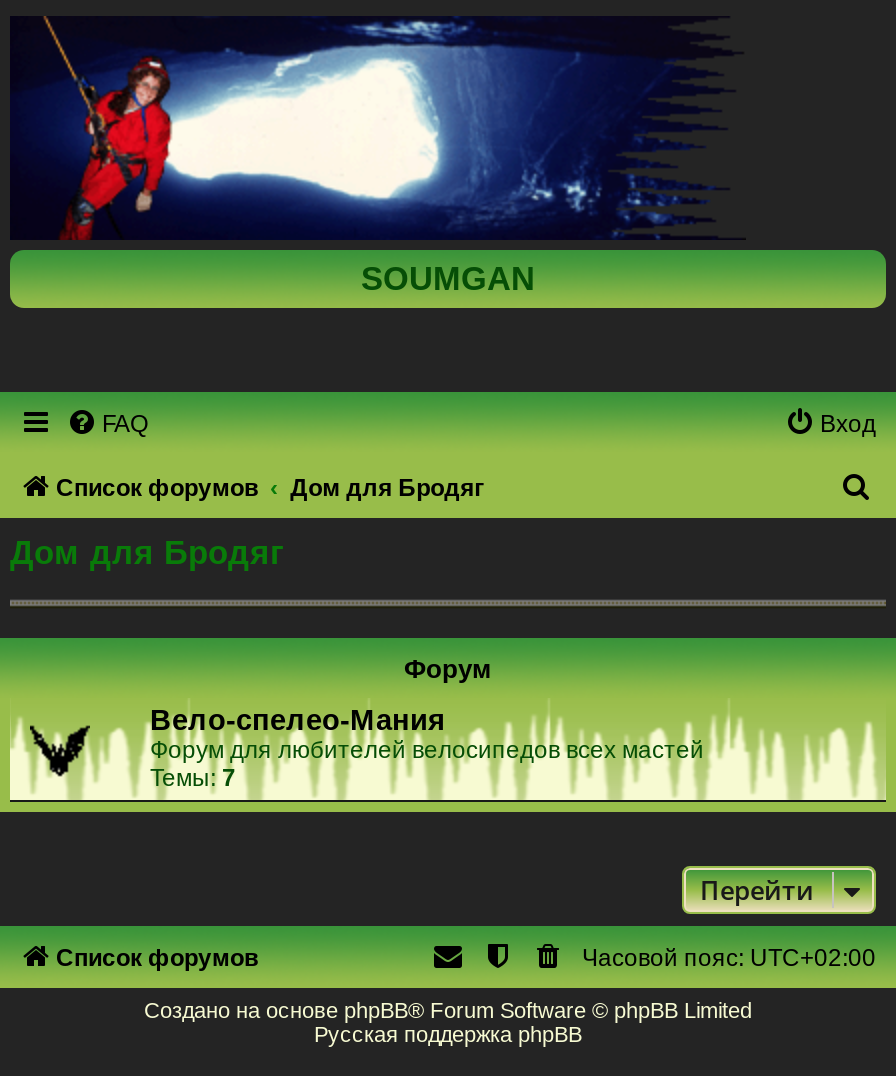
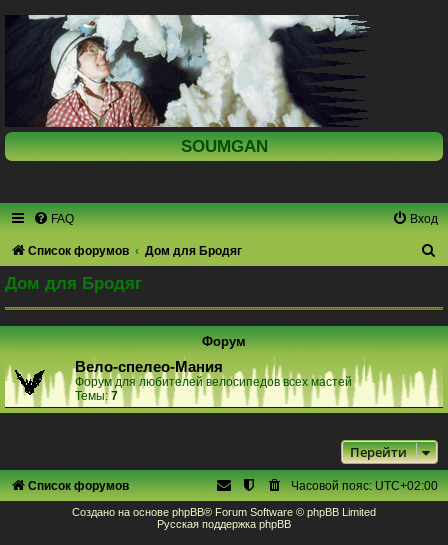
- [image]
+ [image]
